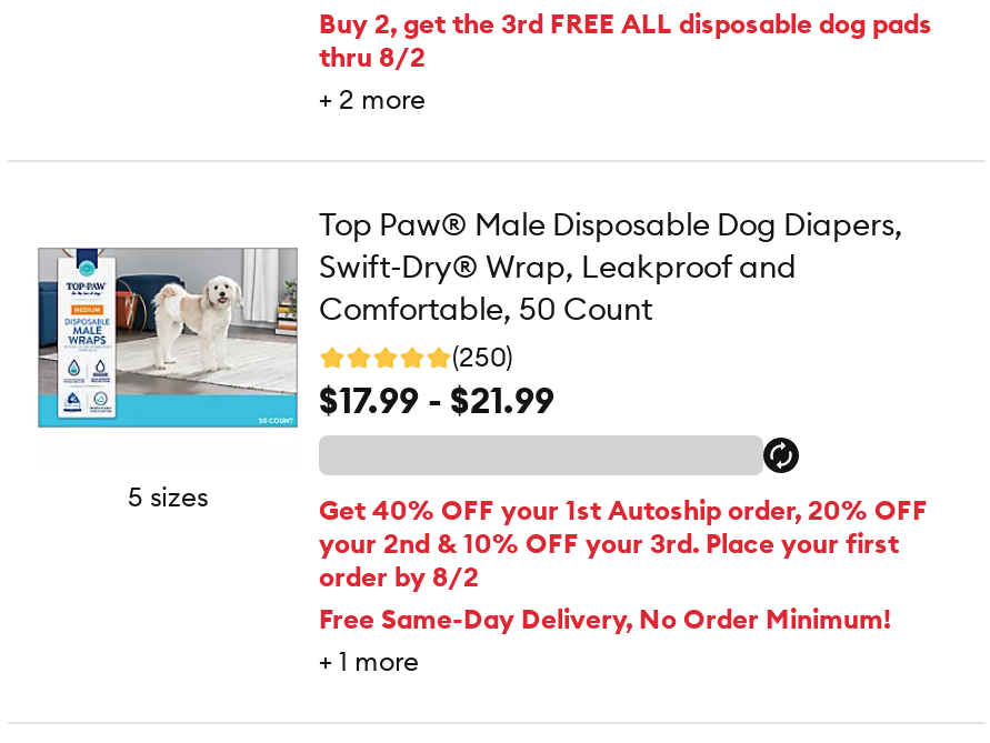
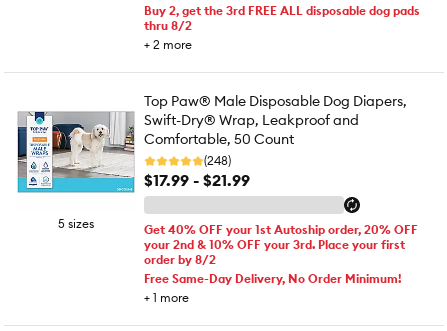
- (250)
+ (248)
